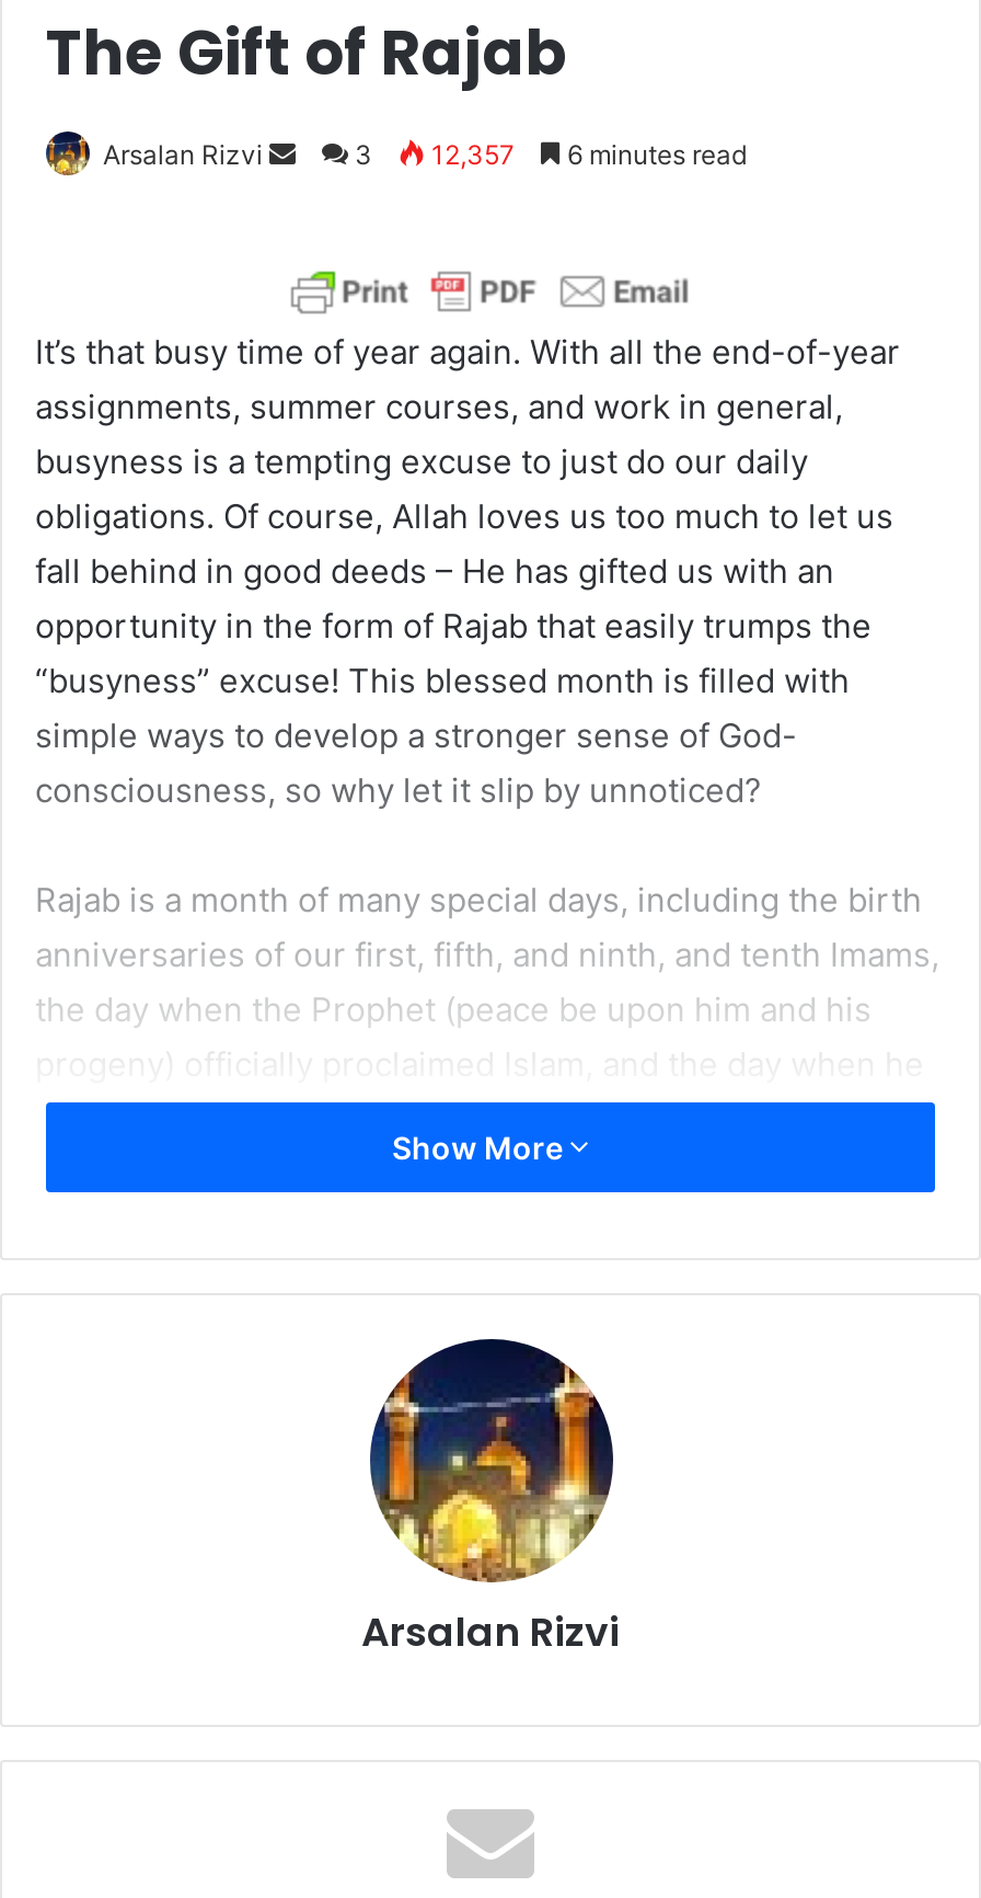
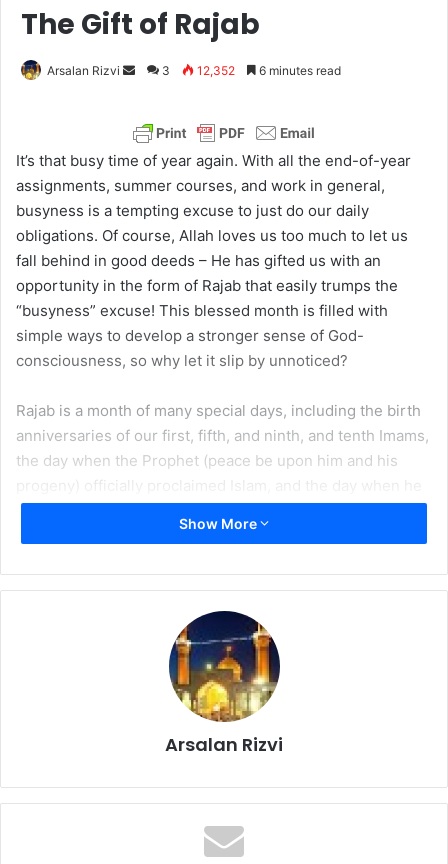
- 12,357
+ 12,352
